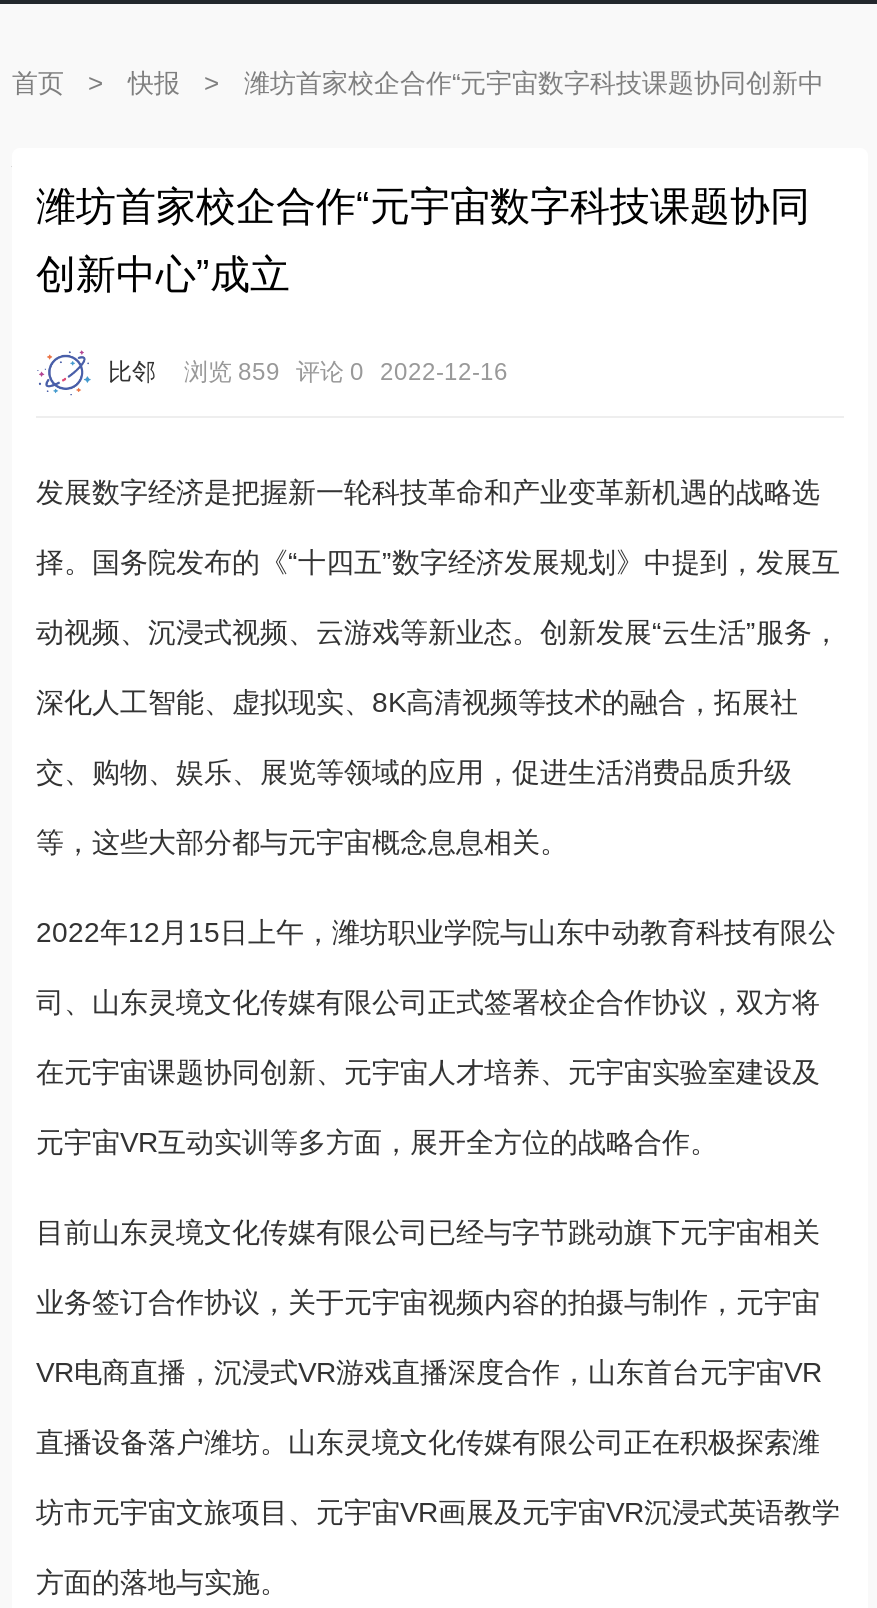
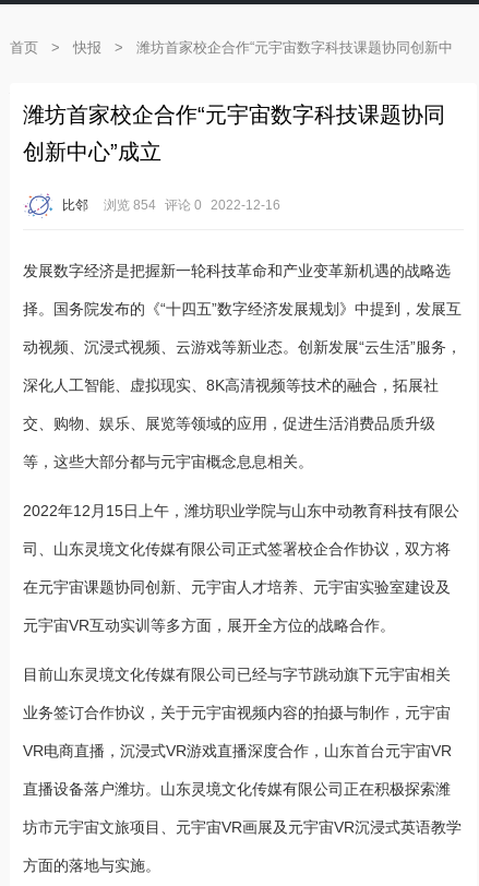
- 浏览 859 评论 0 2022-12-16
+ 浏览 854 评论 0 2022-12-16
